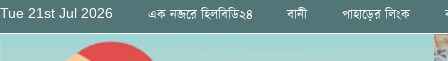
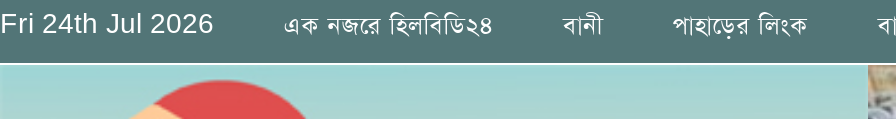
- Tue 21st Jul 2026
+ Fri 24th Jul 2026
